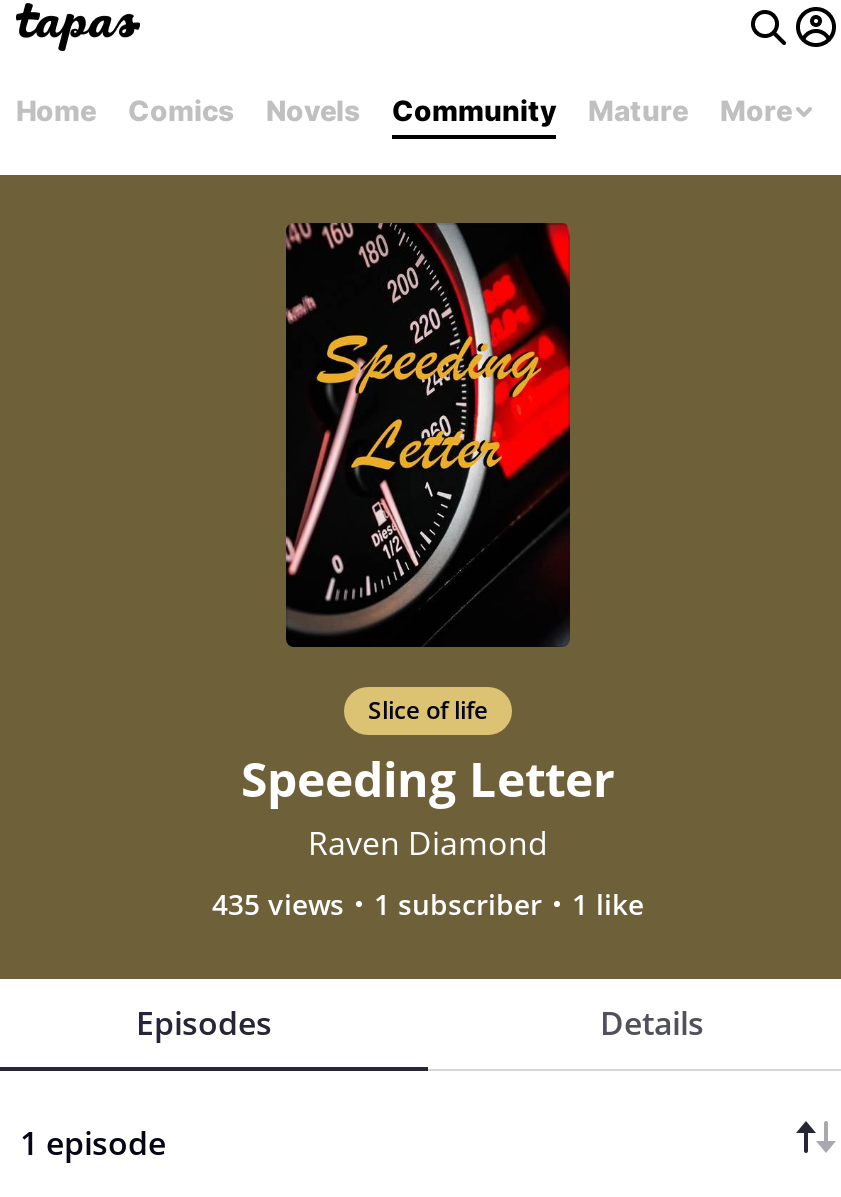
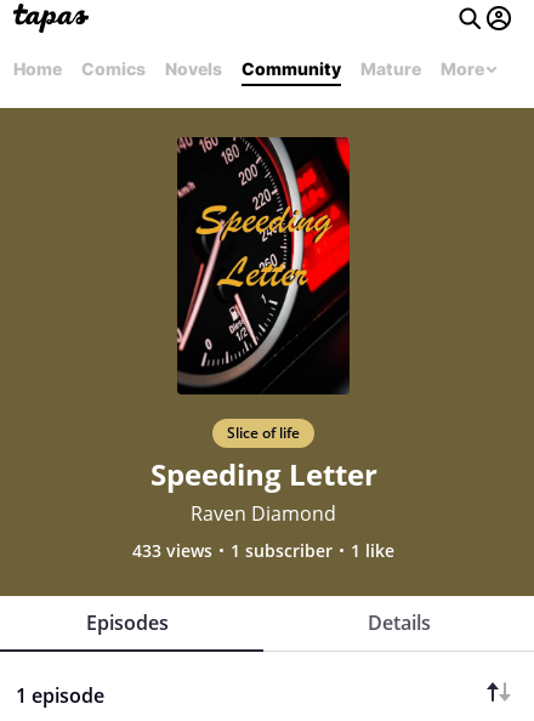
- 435 views 1 subscriber 1 like
+ 433 views 1 subscriber 1 like
